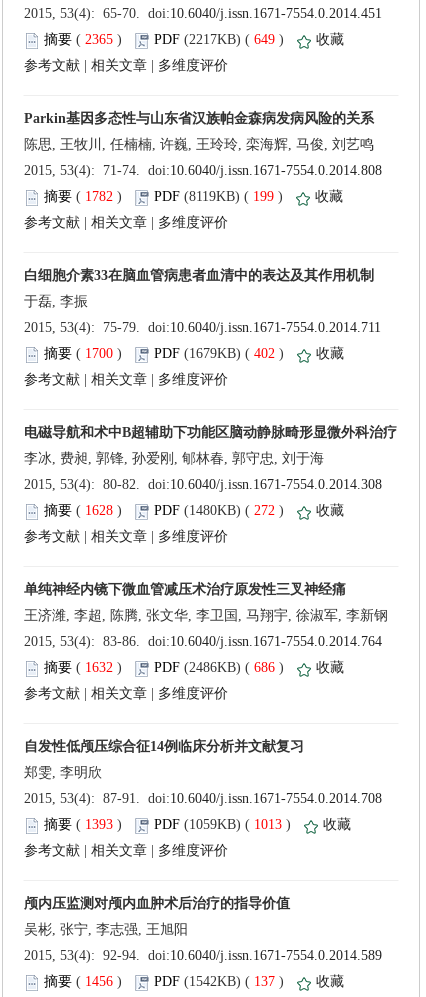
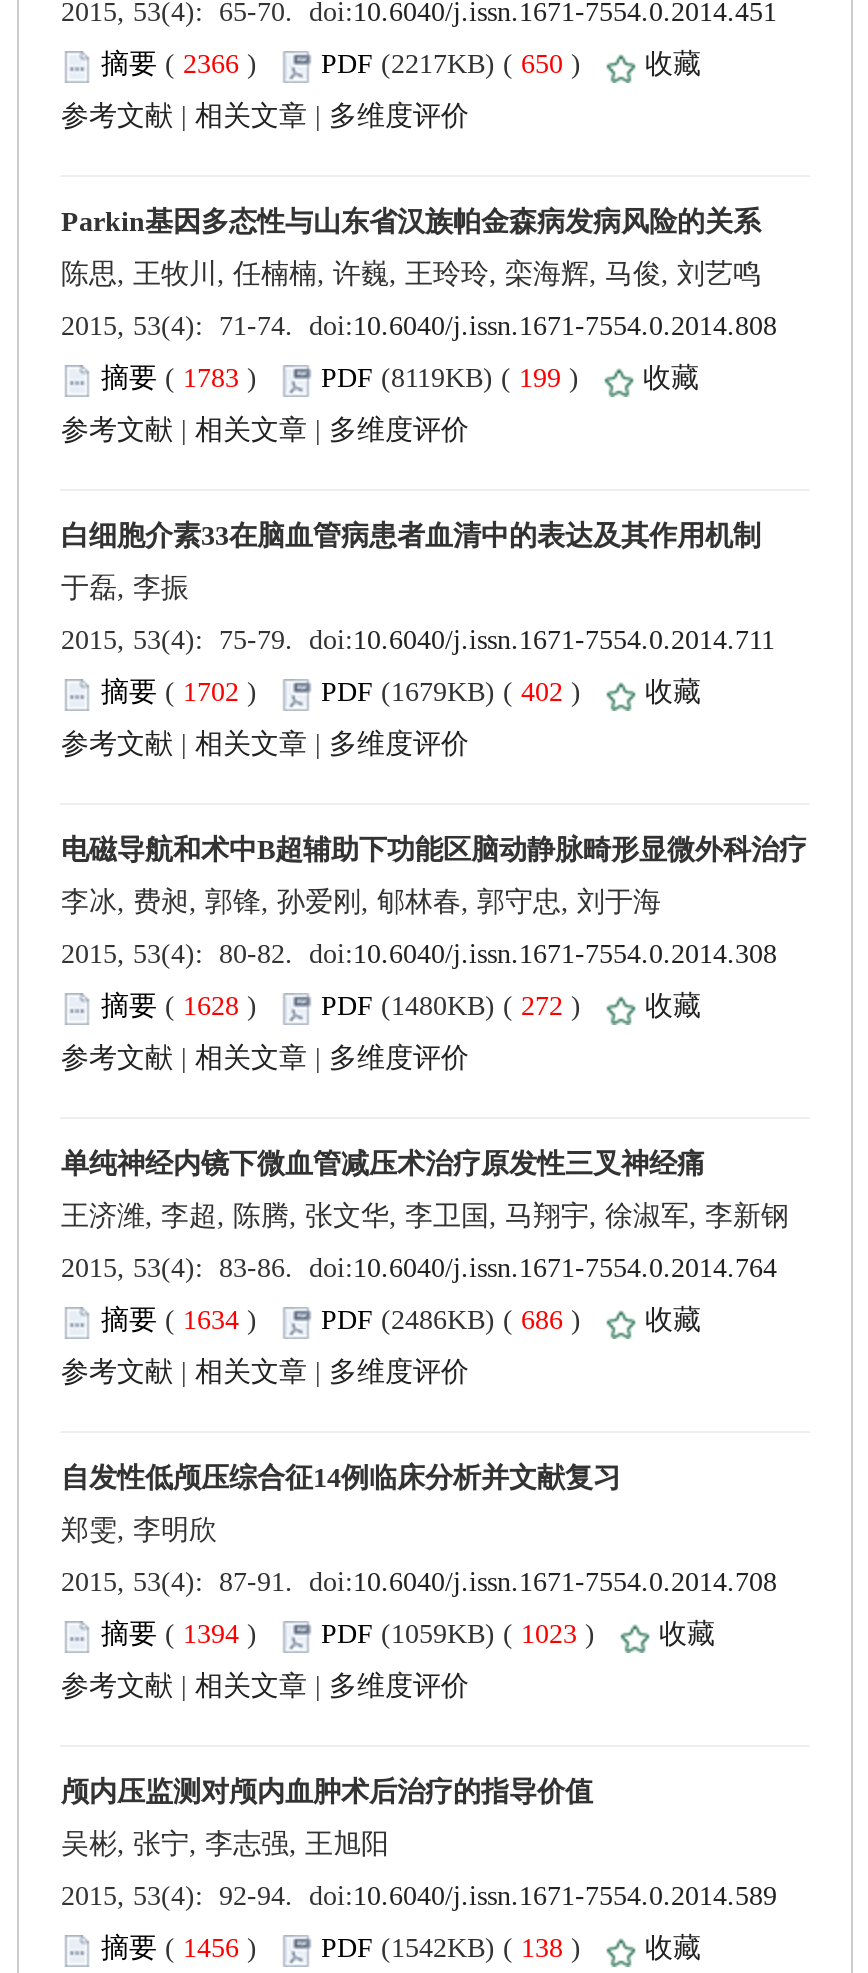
- 649)
+ 650)

- 1013)
+ 1023)

- 137)
+ 138)
